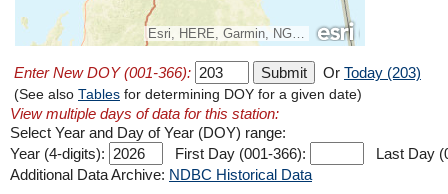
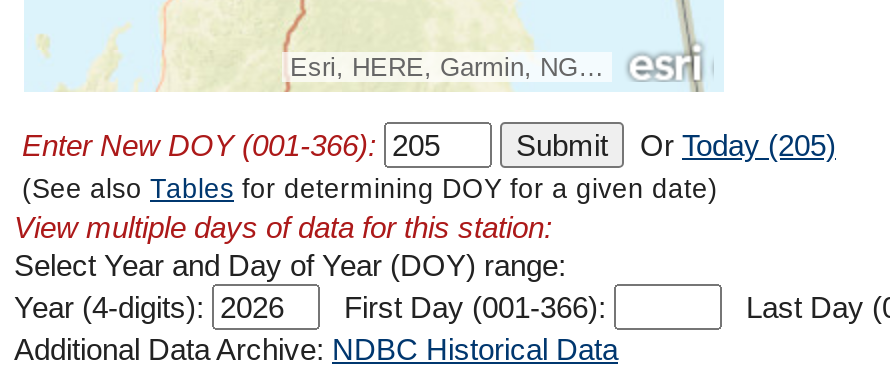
- Or Today (203)
+ Or Today (205)
